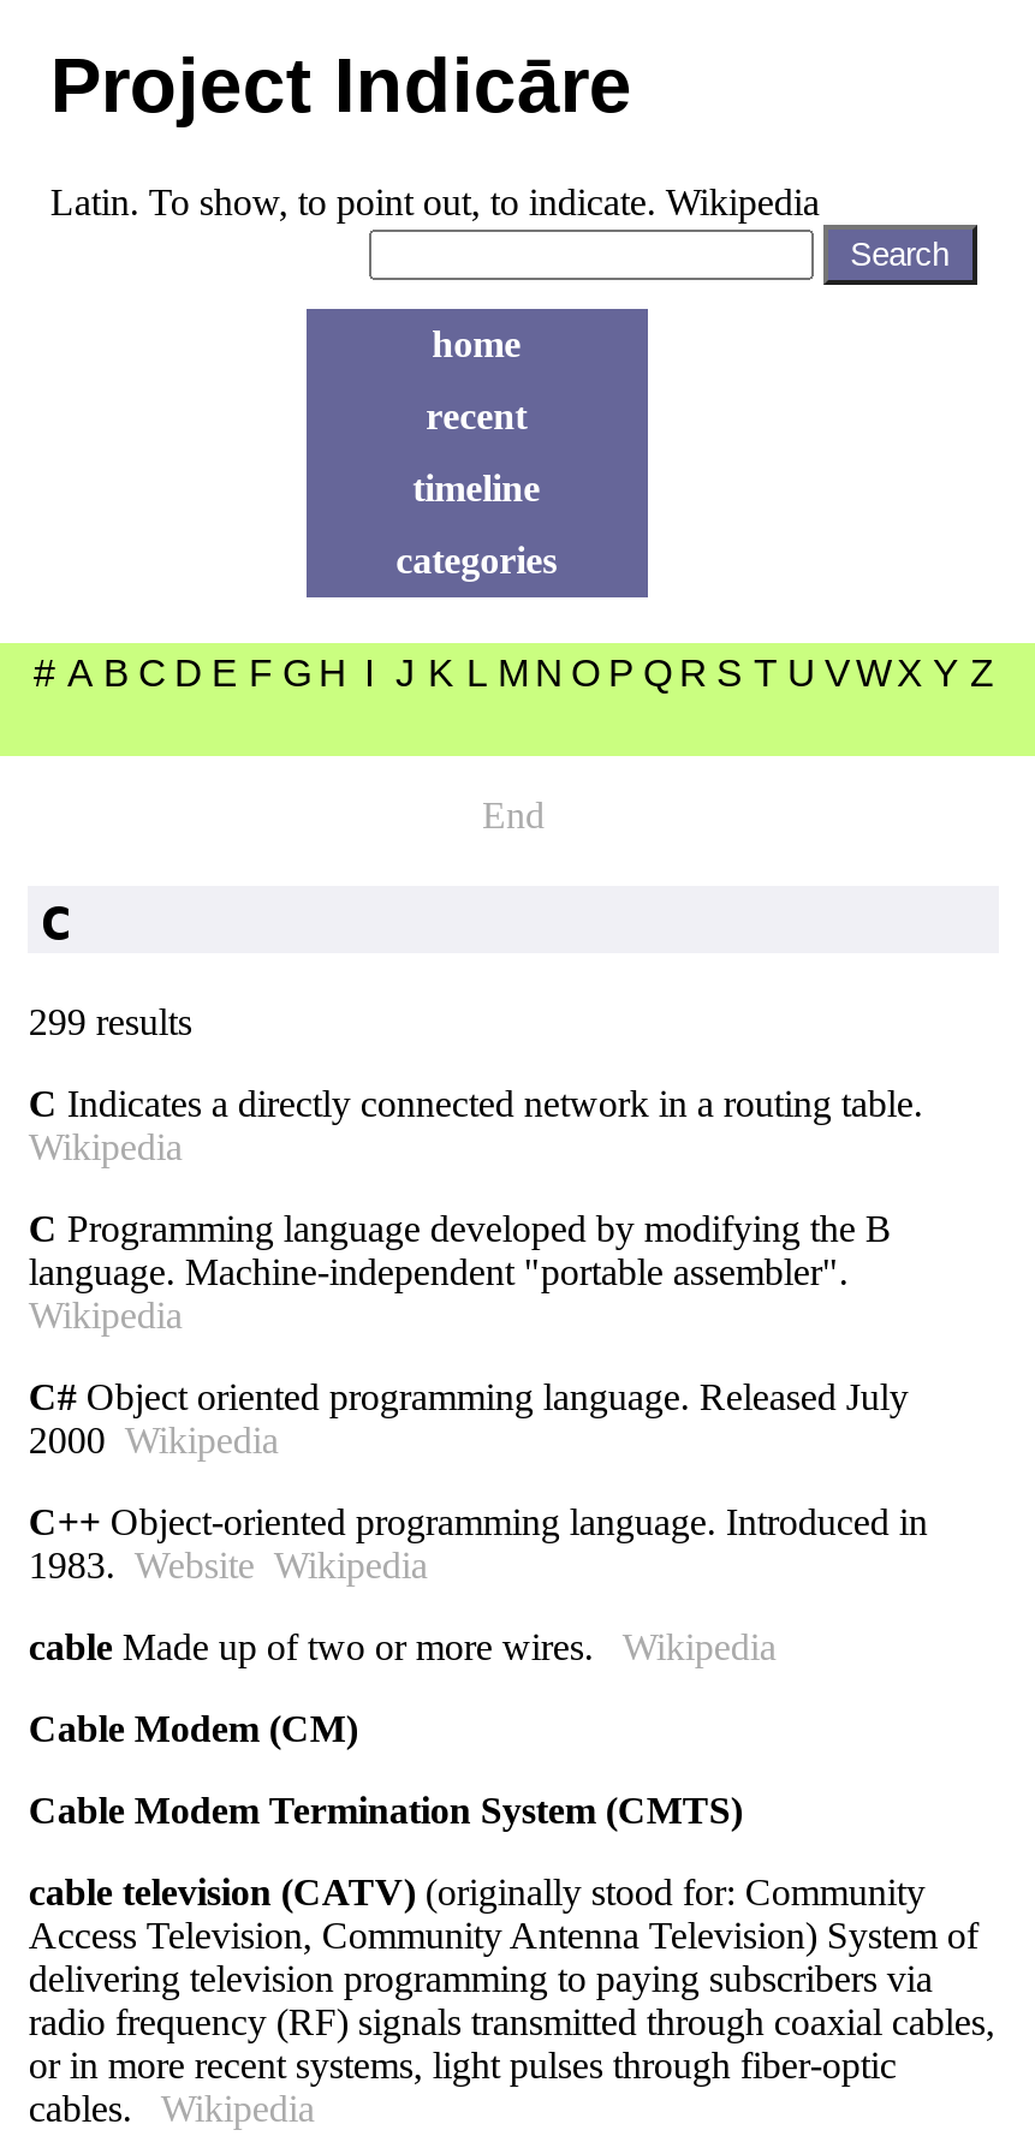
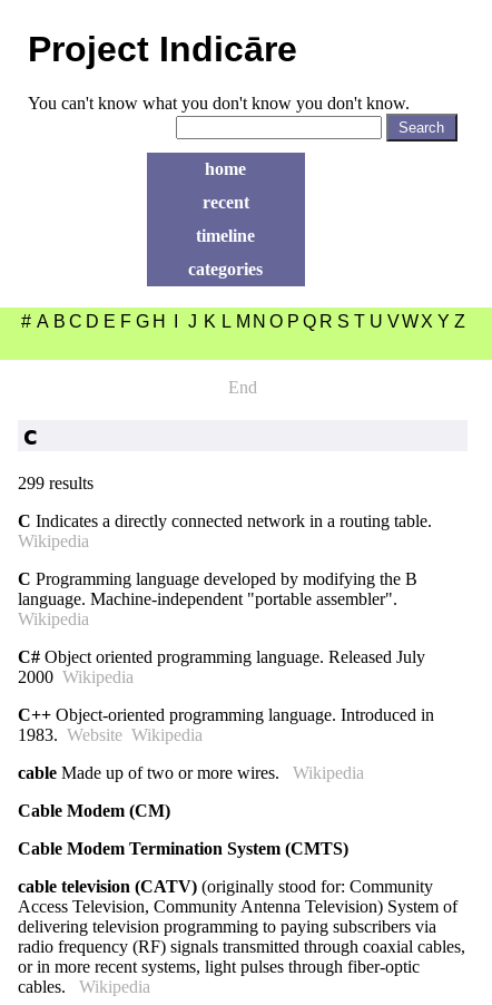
- Latin. To show, to point out, to indicate. Wikipedia
+ You can't know what you don't know you don't know.
